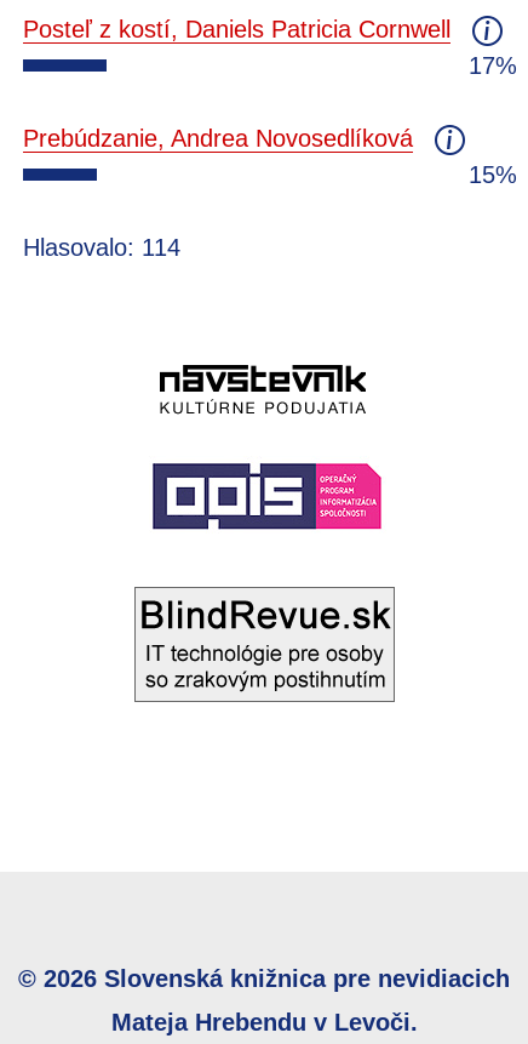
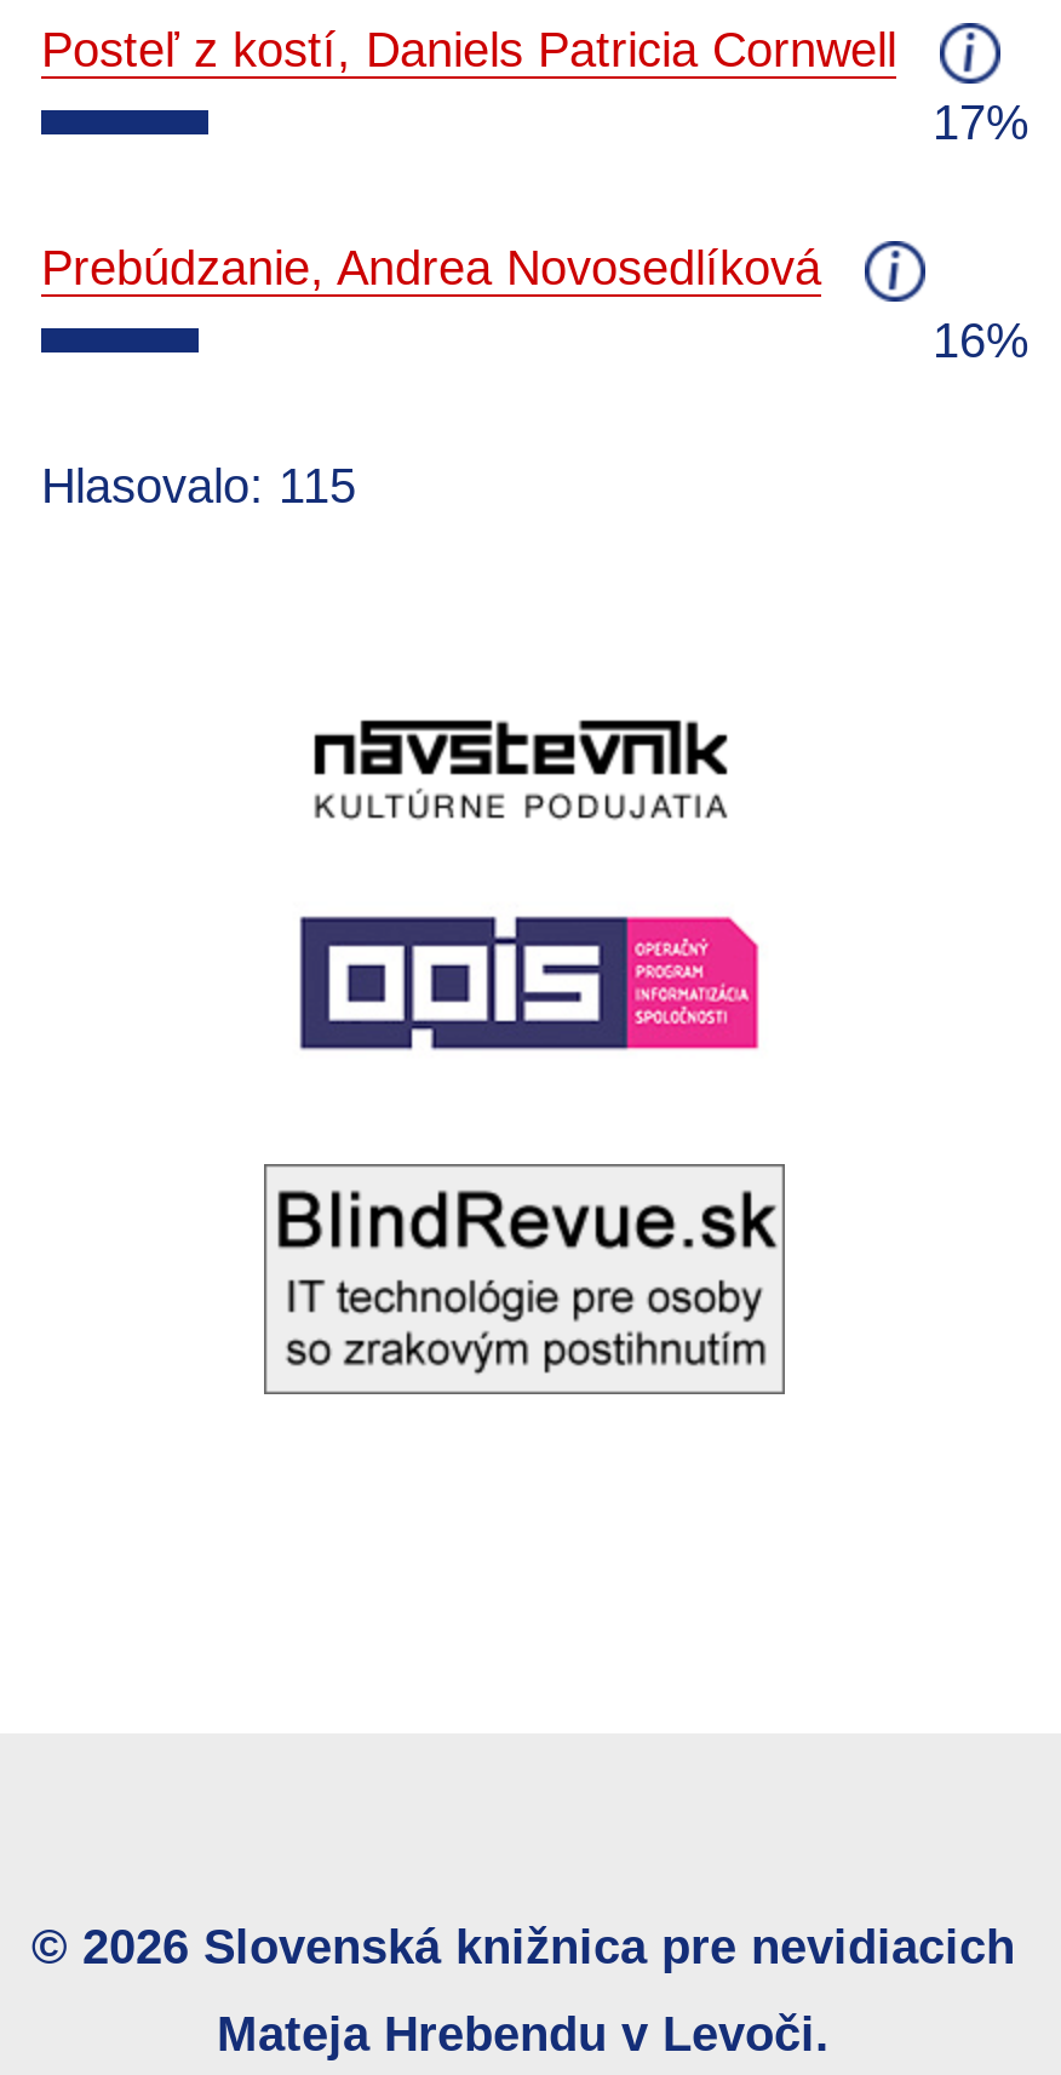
- 15%
+ 16%

- Hlasovalo: 114
+ Hlasovalo: 115
